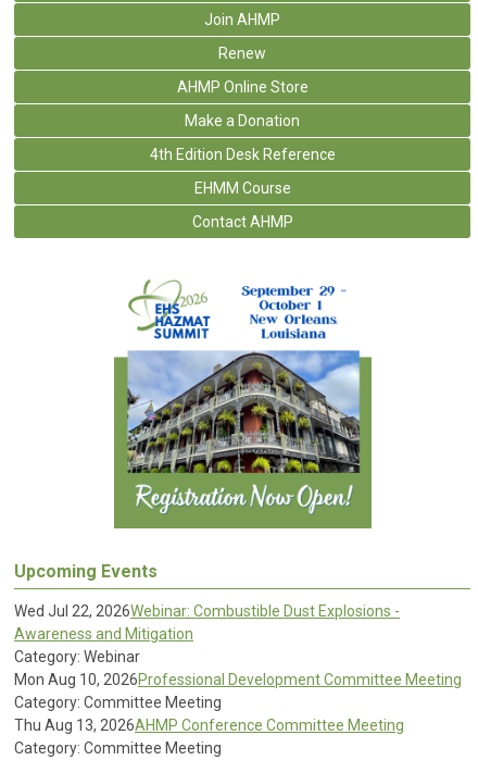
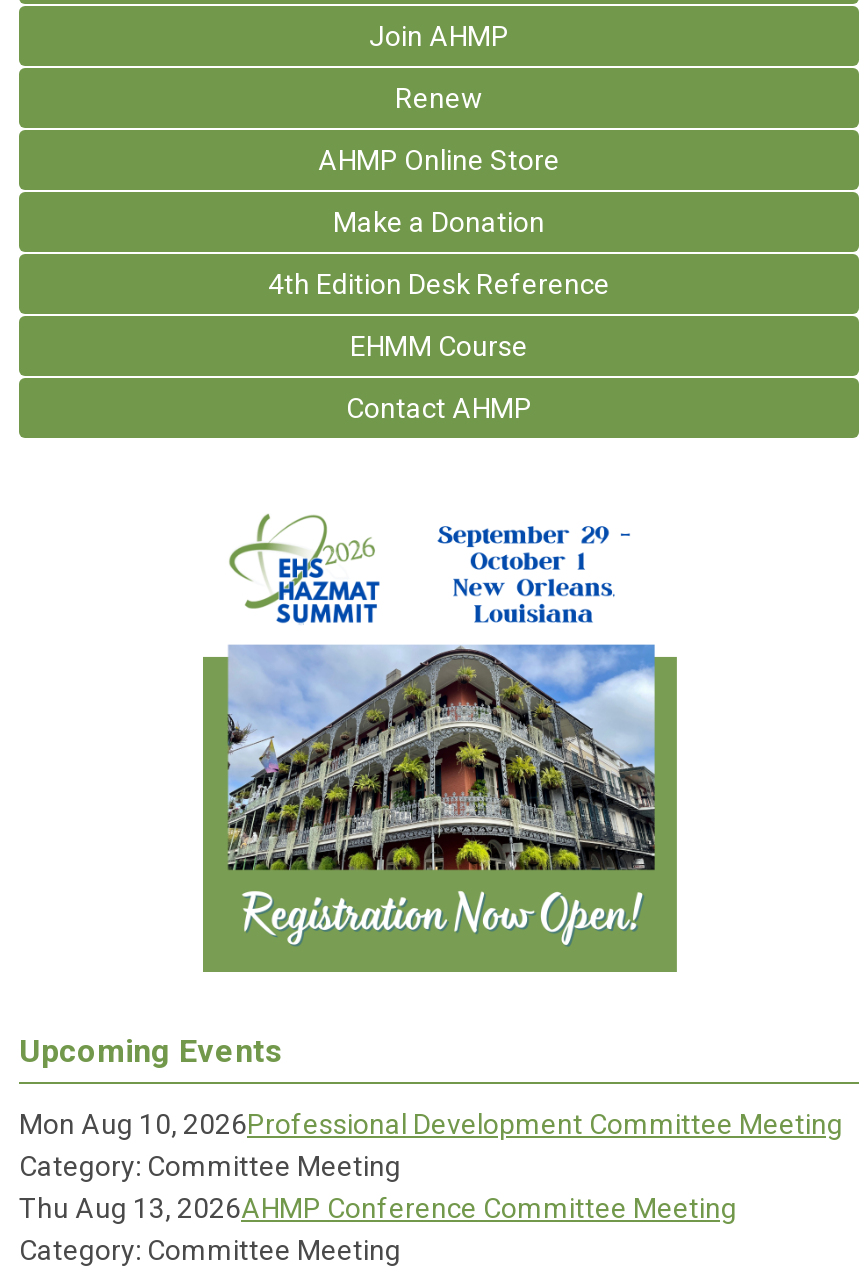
- Wed Jul 22, 2026Webinar: Combustible Dust Explosions -
- Awareness and Mitigation
- Category: Webinar
